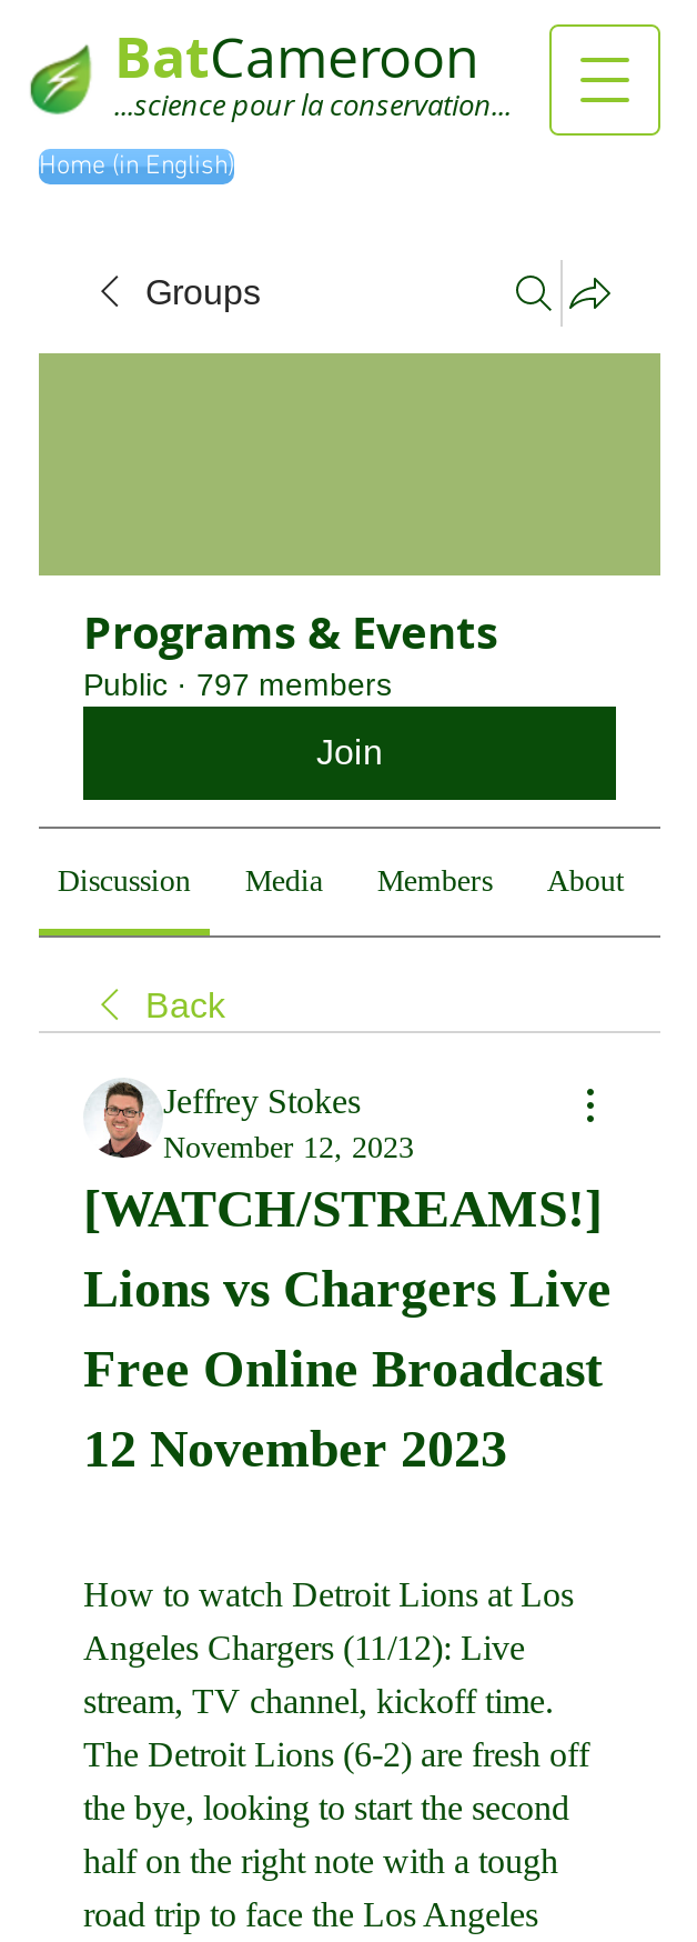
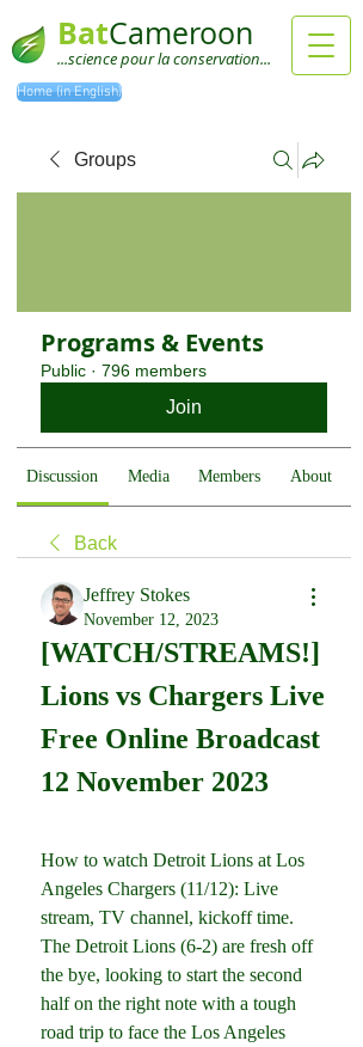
- Public · 797 members
+ Public · 796 members
